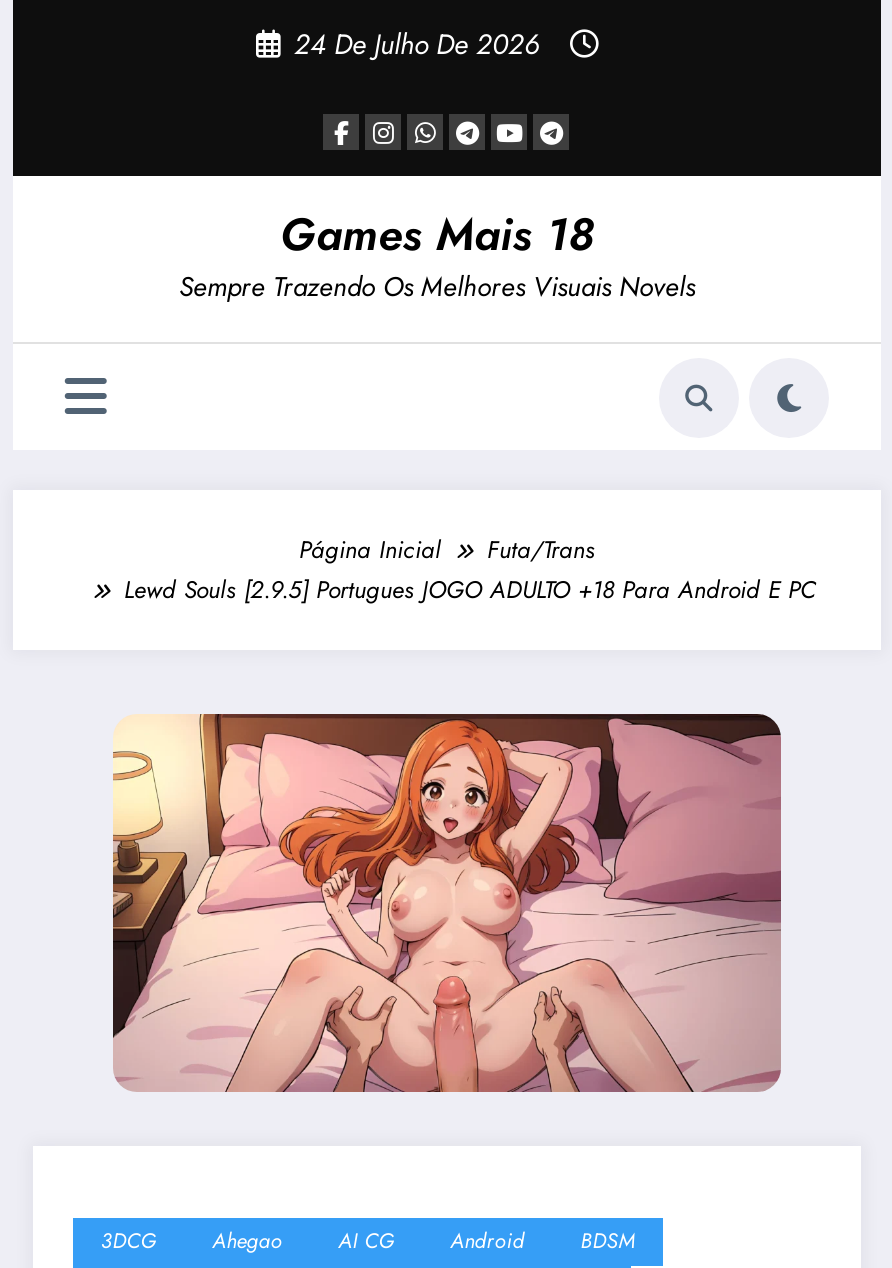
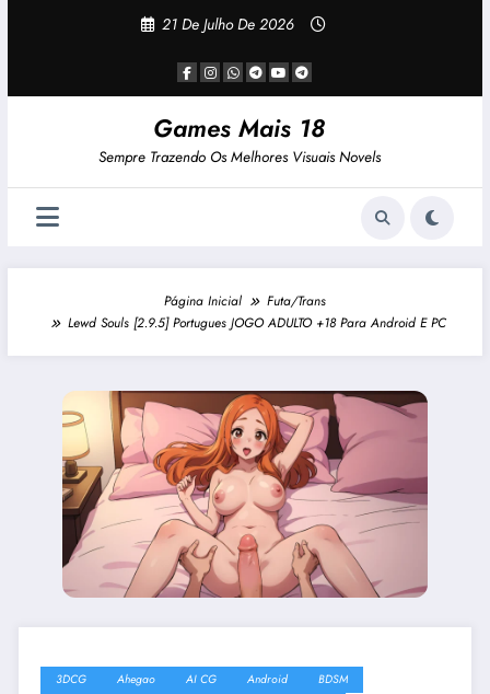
- 24 De Julho De 2026
+ 21 De Julho De 2026
